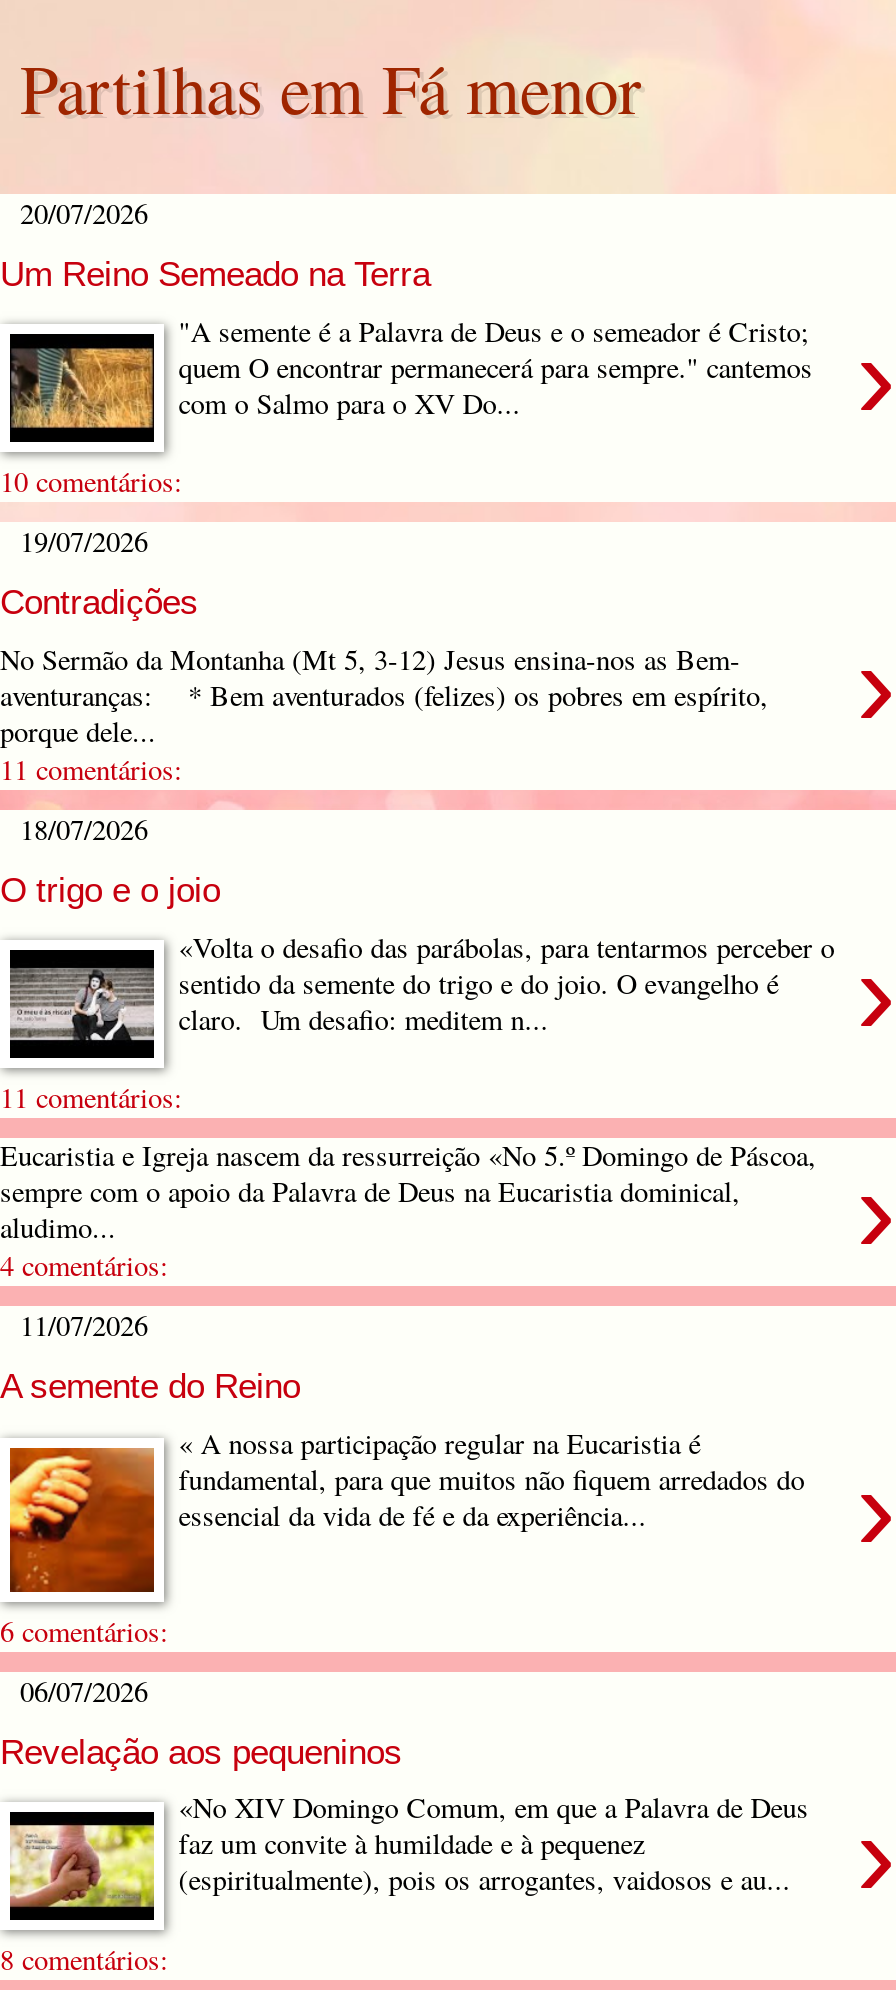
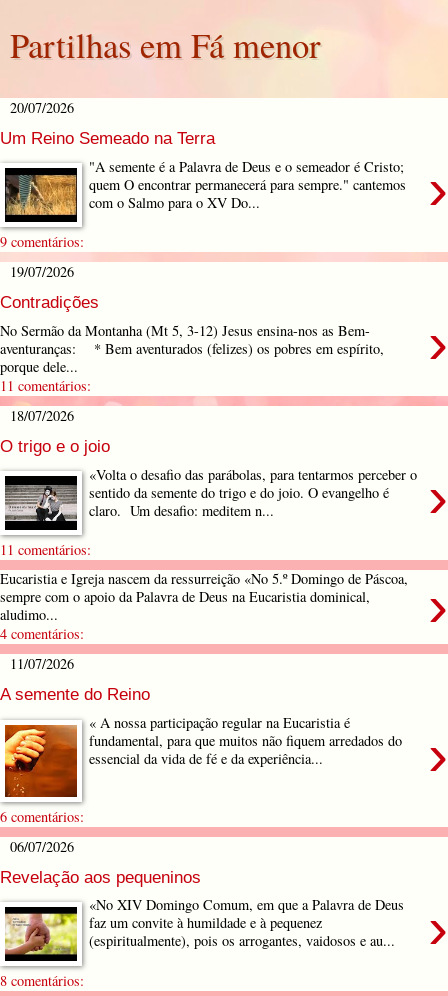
- 10 comentários:
+ 9 comentários:
